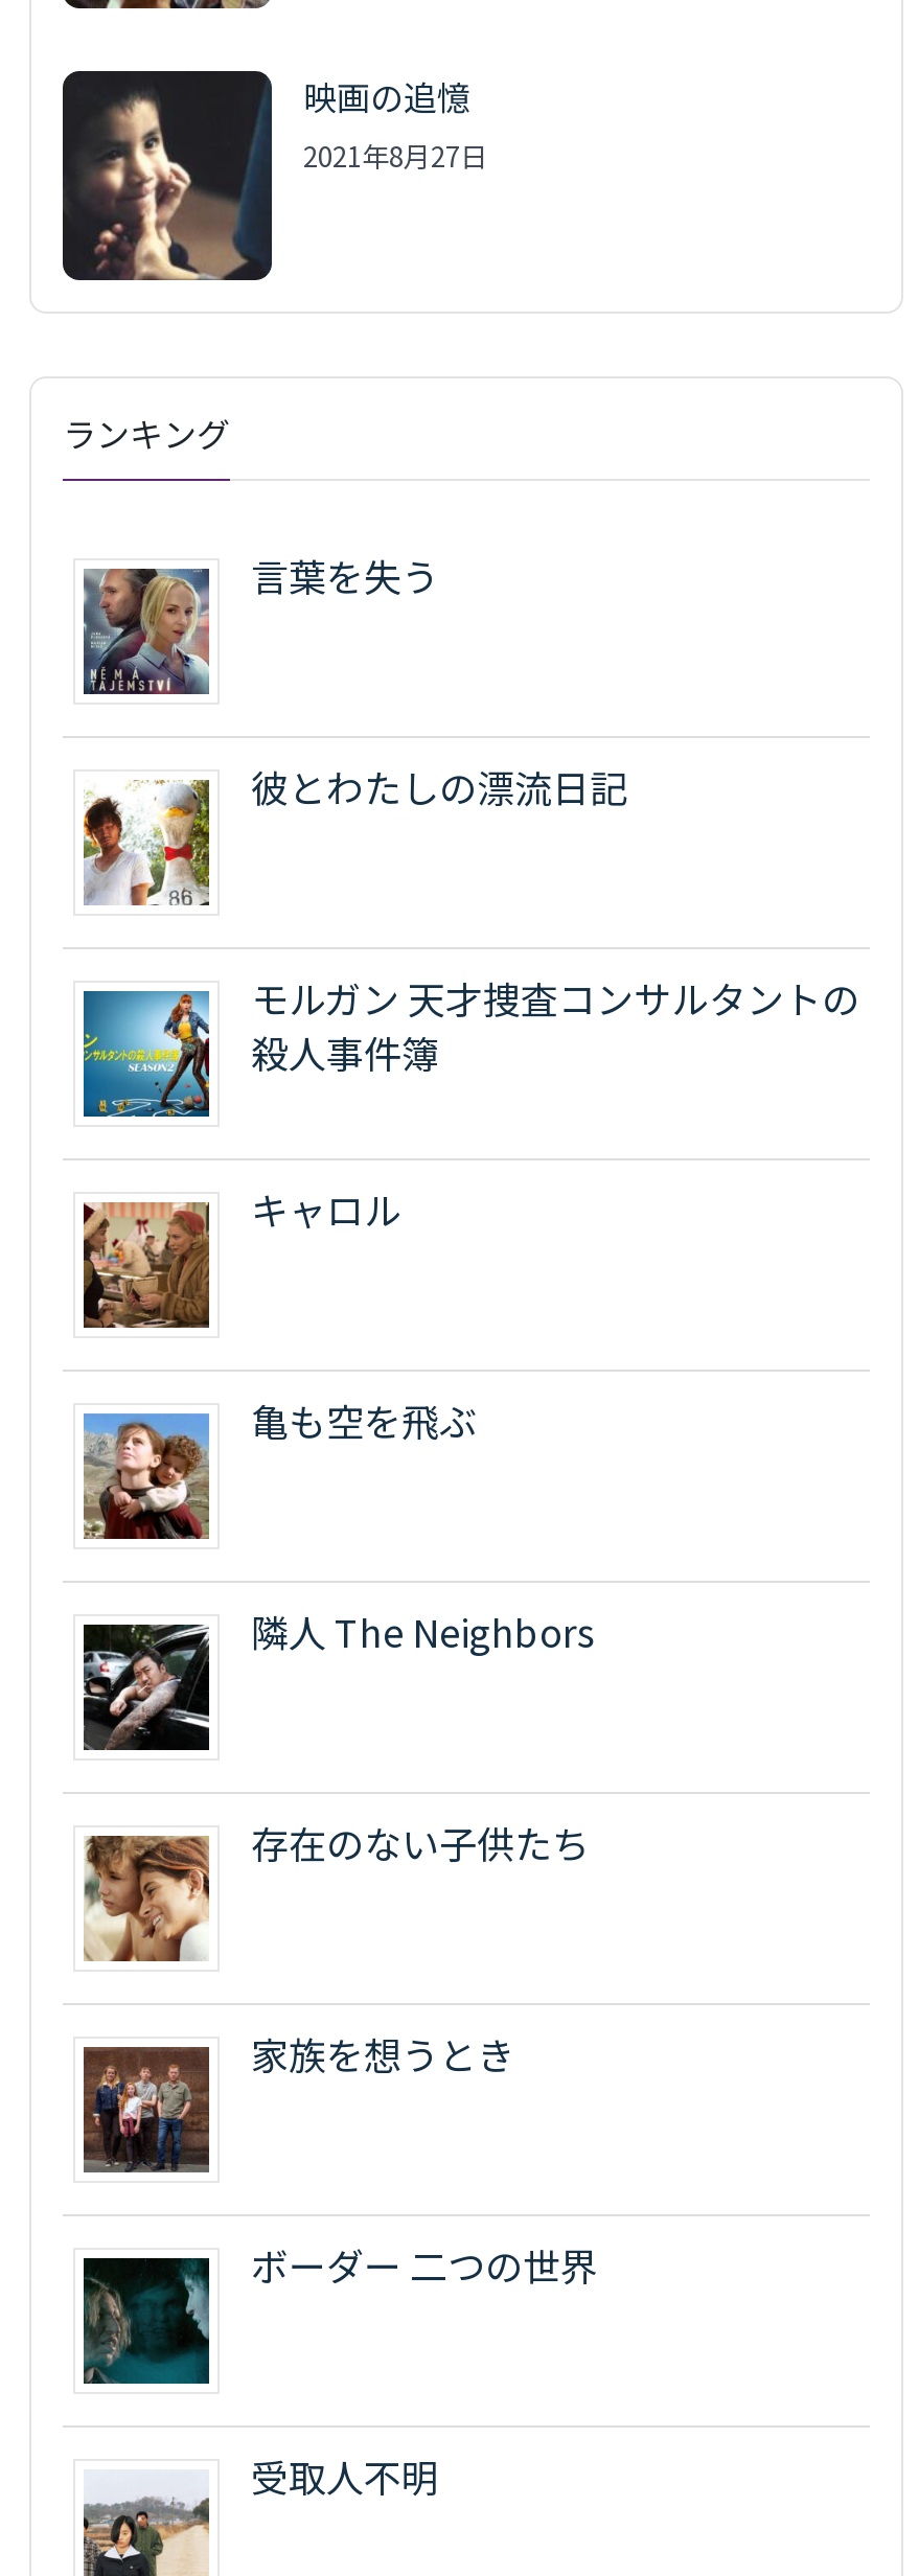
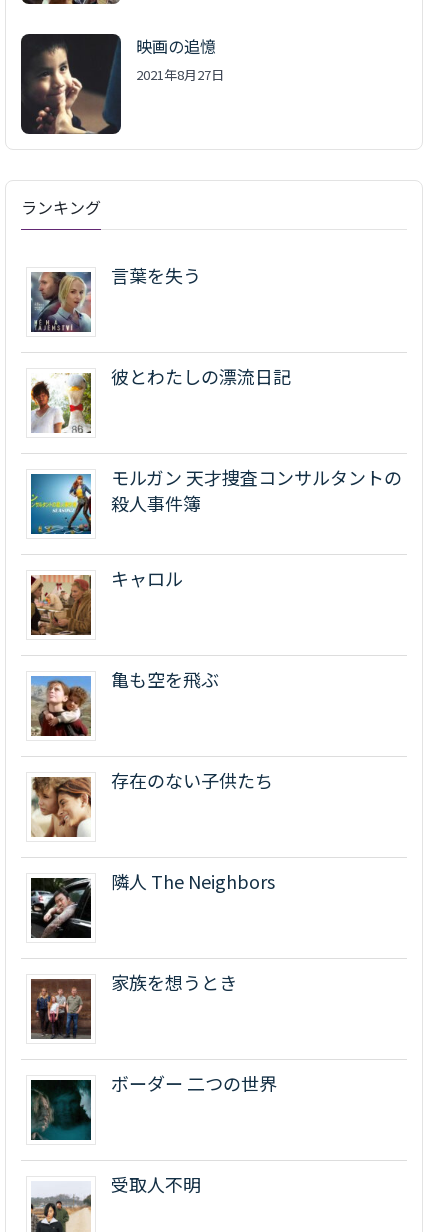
moved down: [image] | 隣人 The Neighbors

moved up: [image] | 存在のない子供たち
